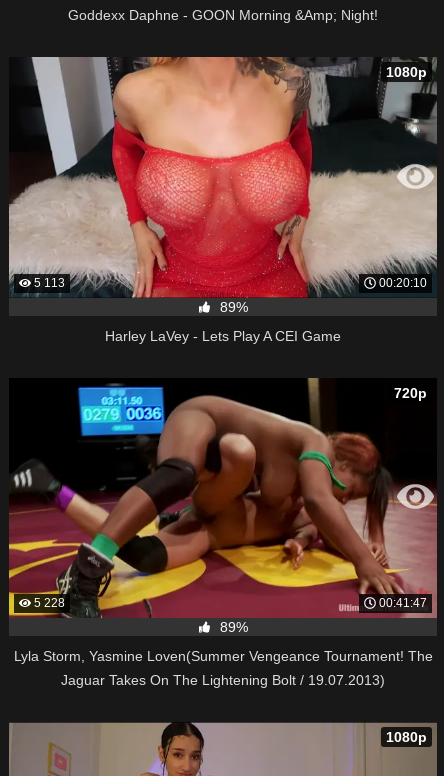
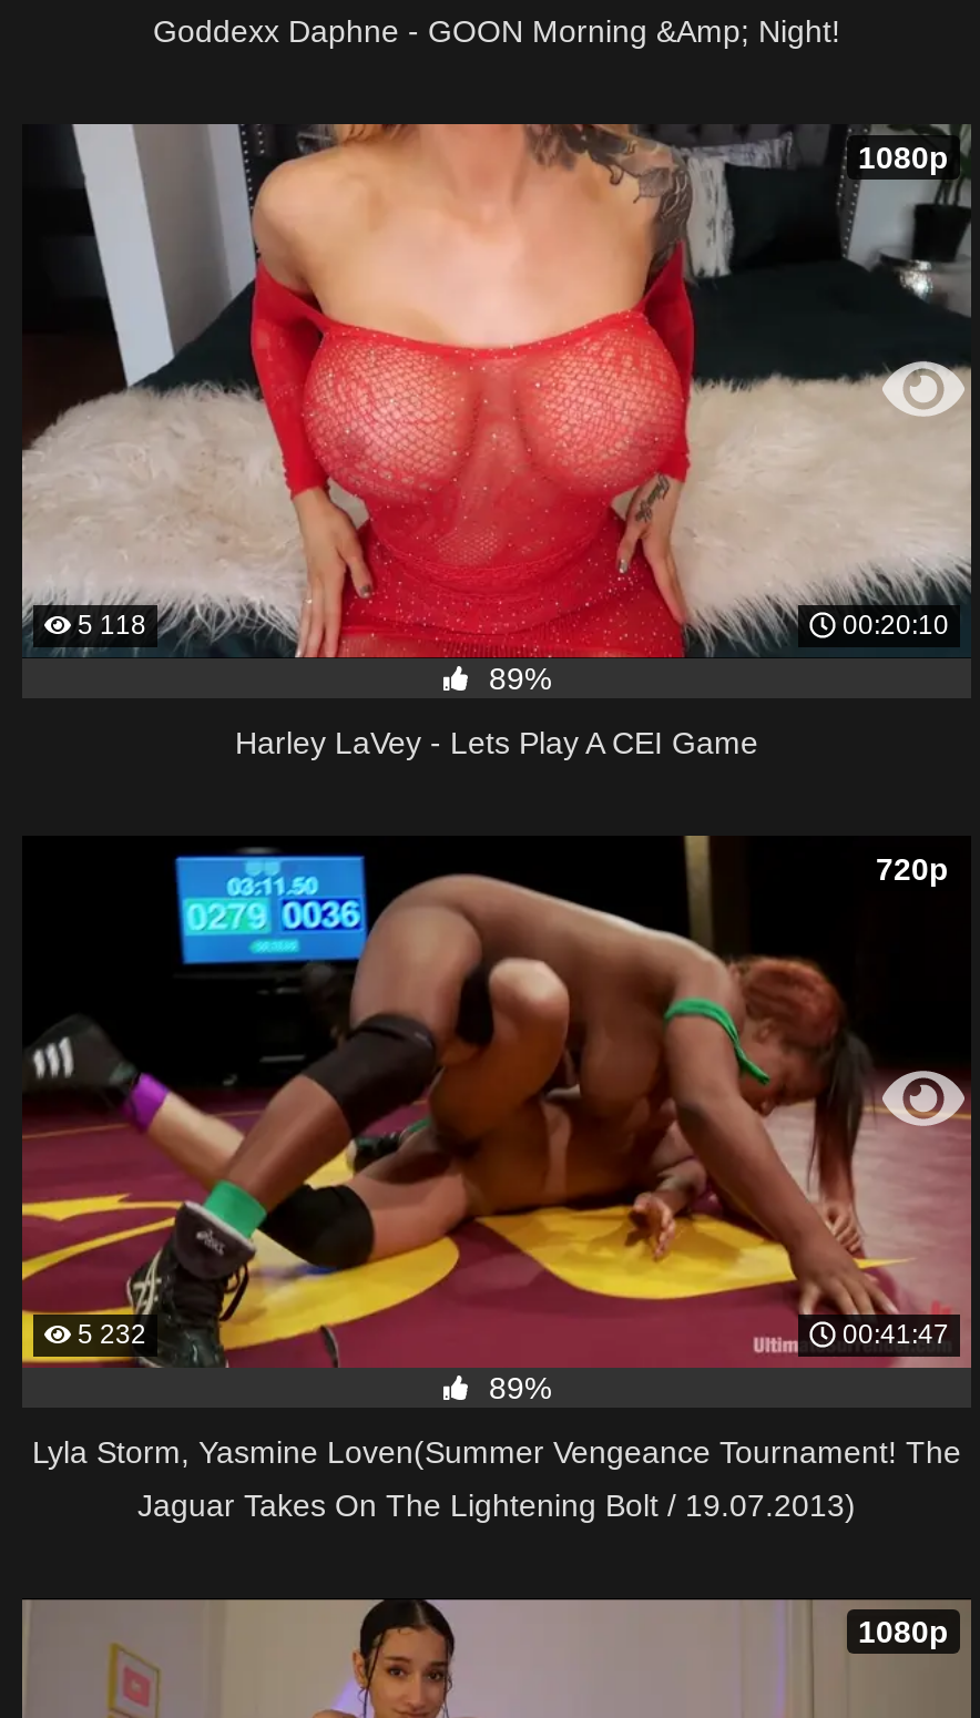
- 5 113
+ 5 118

- 5 228
+ 5 232
